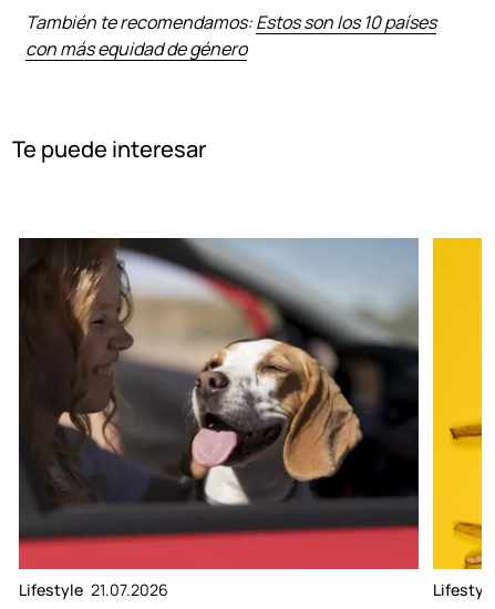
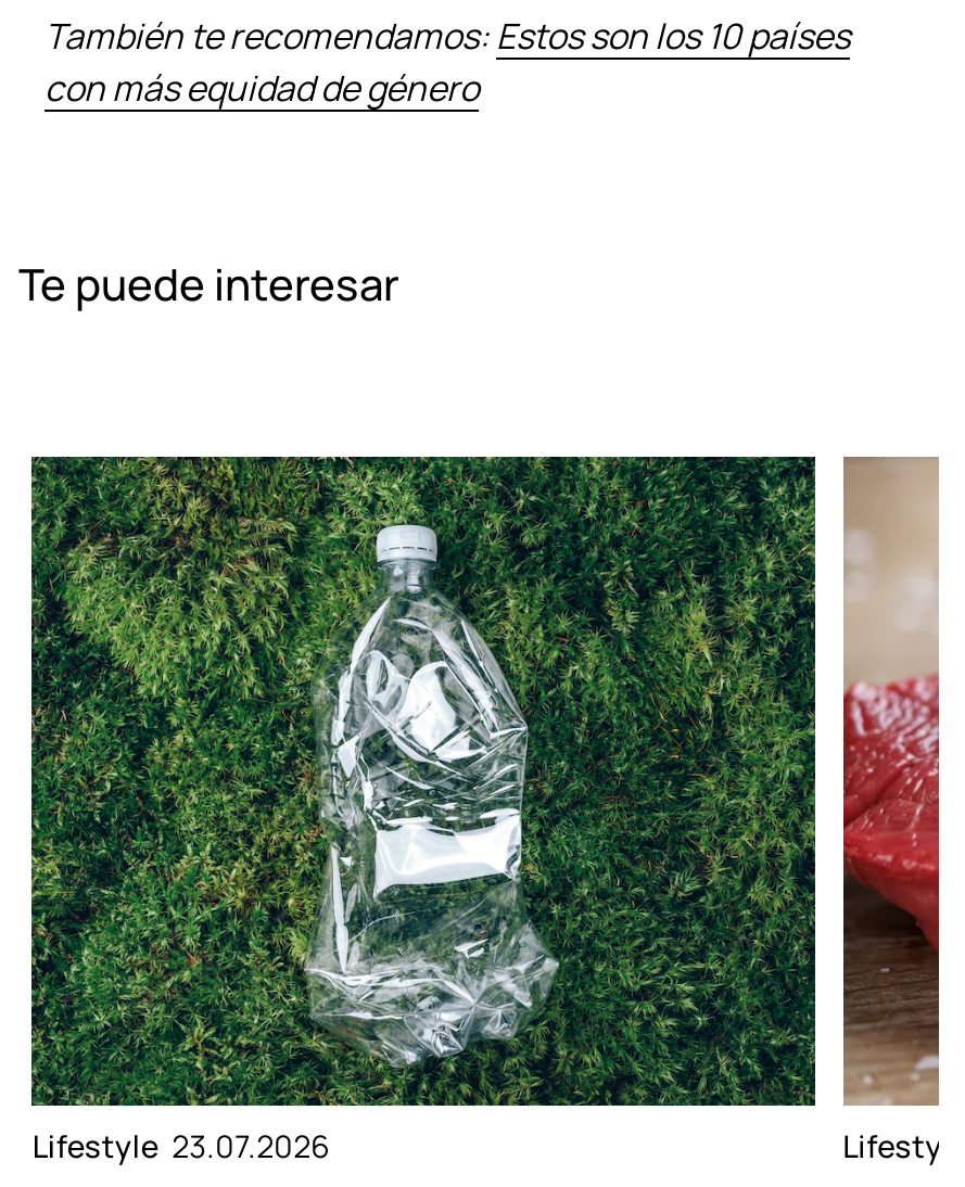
- [image]
- Lifestyle 21.07.2026
+ [image]
+ Lifestyle 23.07.2026

- [image]
+ [image]
